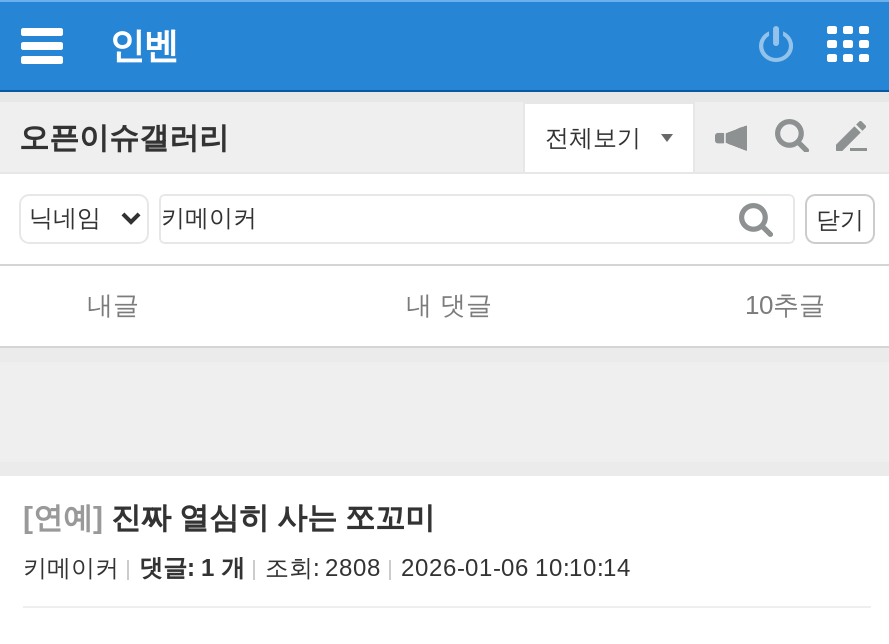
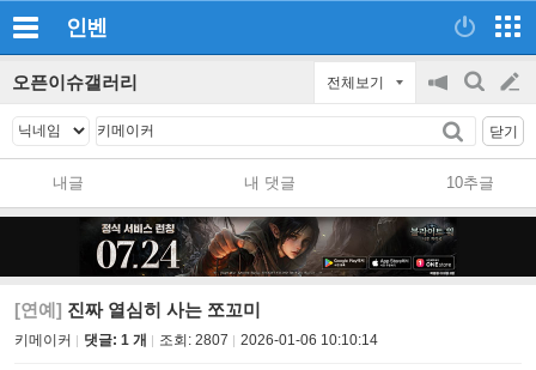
+ [image]

- 키메이커 댓글: 1 개 조회: 2808 2026-01-06 10:10:14
+ 키메이커 댓글: 1 개 조회: 2807 2026-01-06 10:10:14
